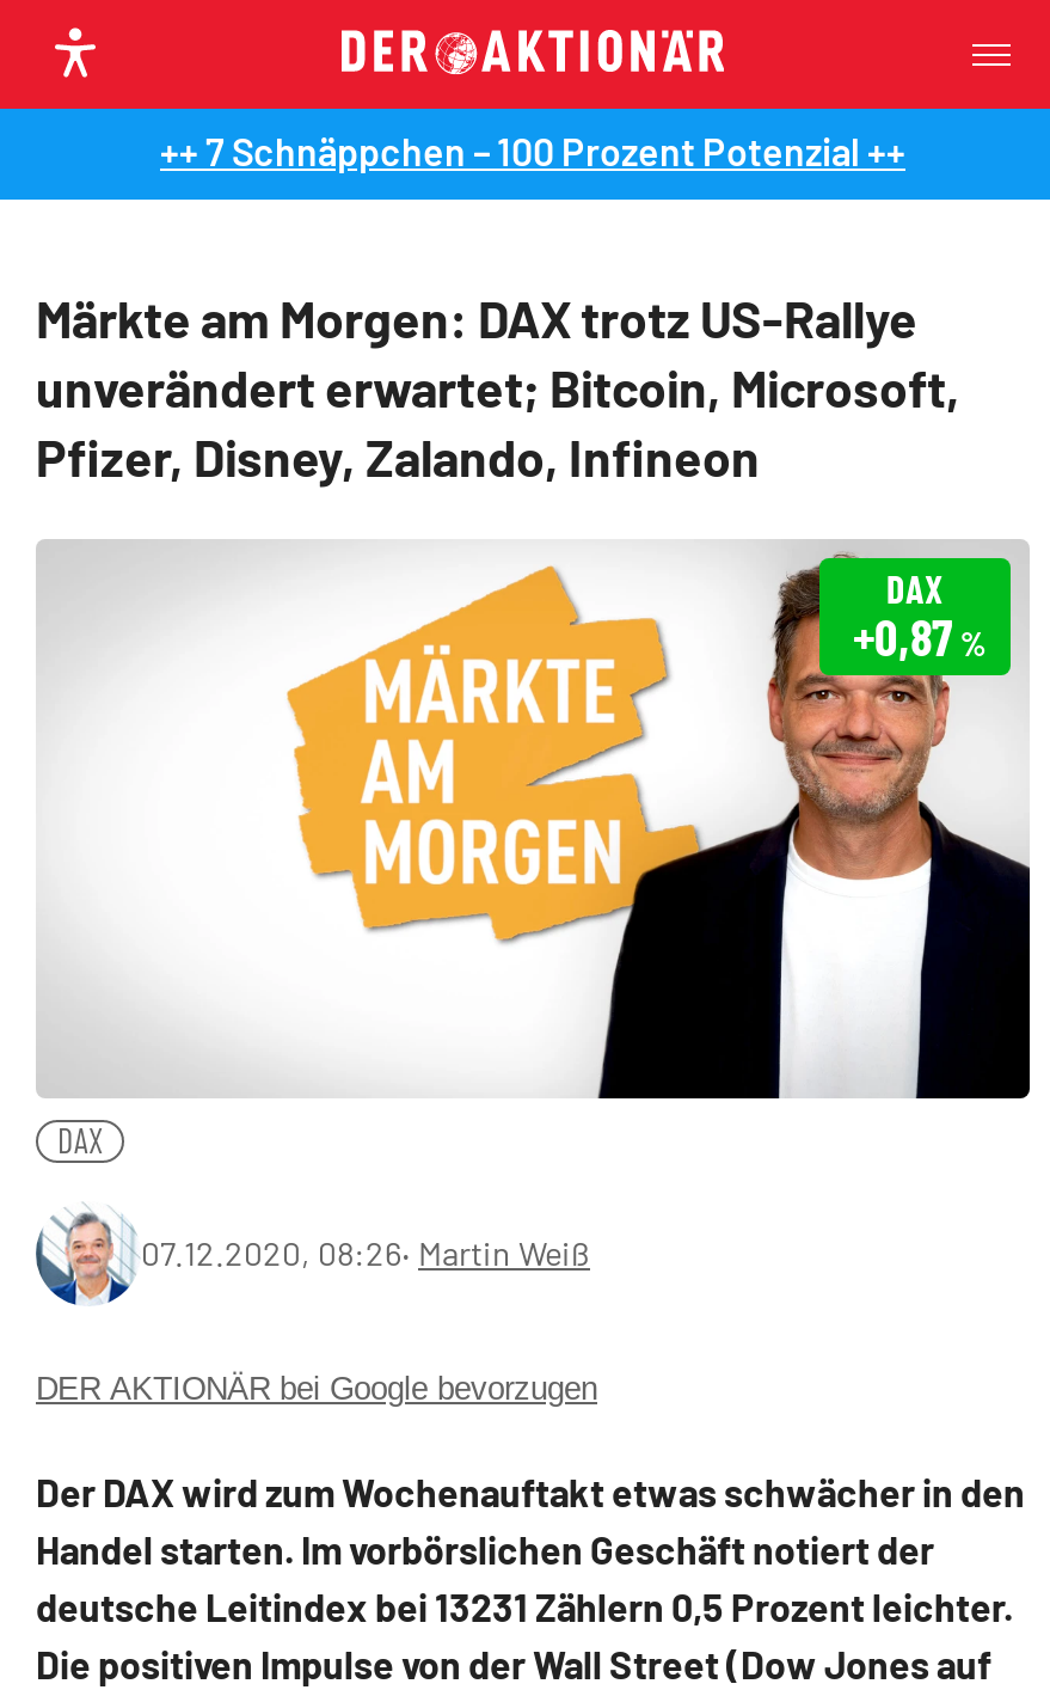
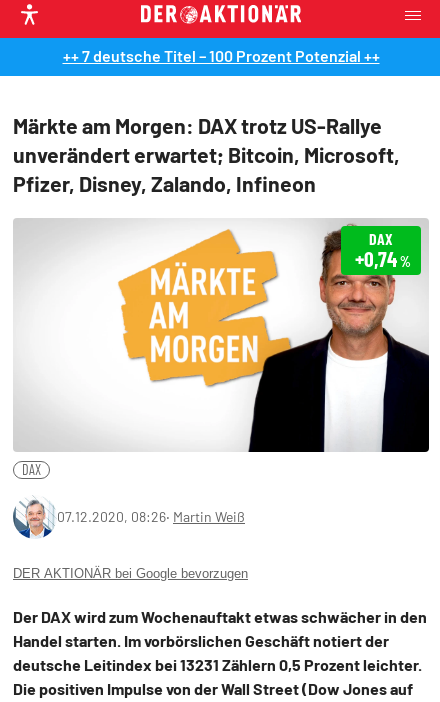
- ++ 7 Schnäppchen – 100 Prozent Potenzial ++
+ ++ 7 deutsche Titel – 100 Prozent Potenzial ++

- +0,87 %
+ +0,74 %
